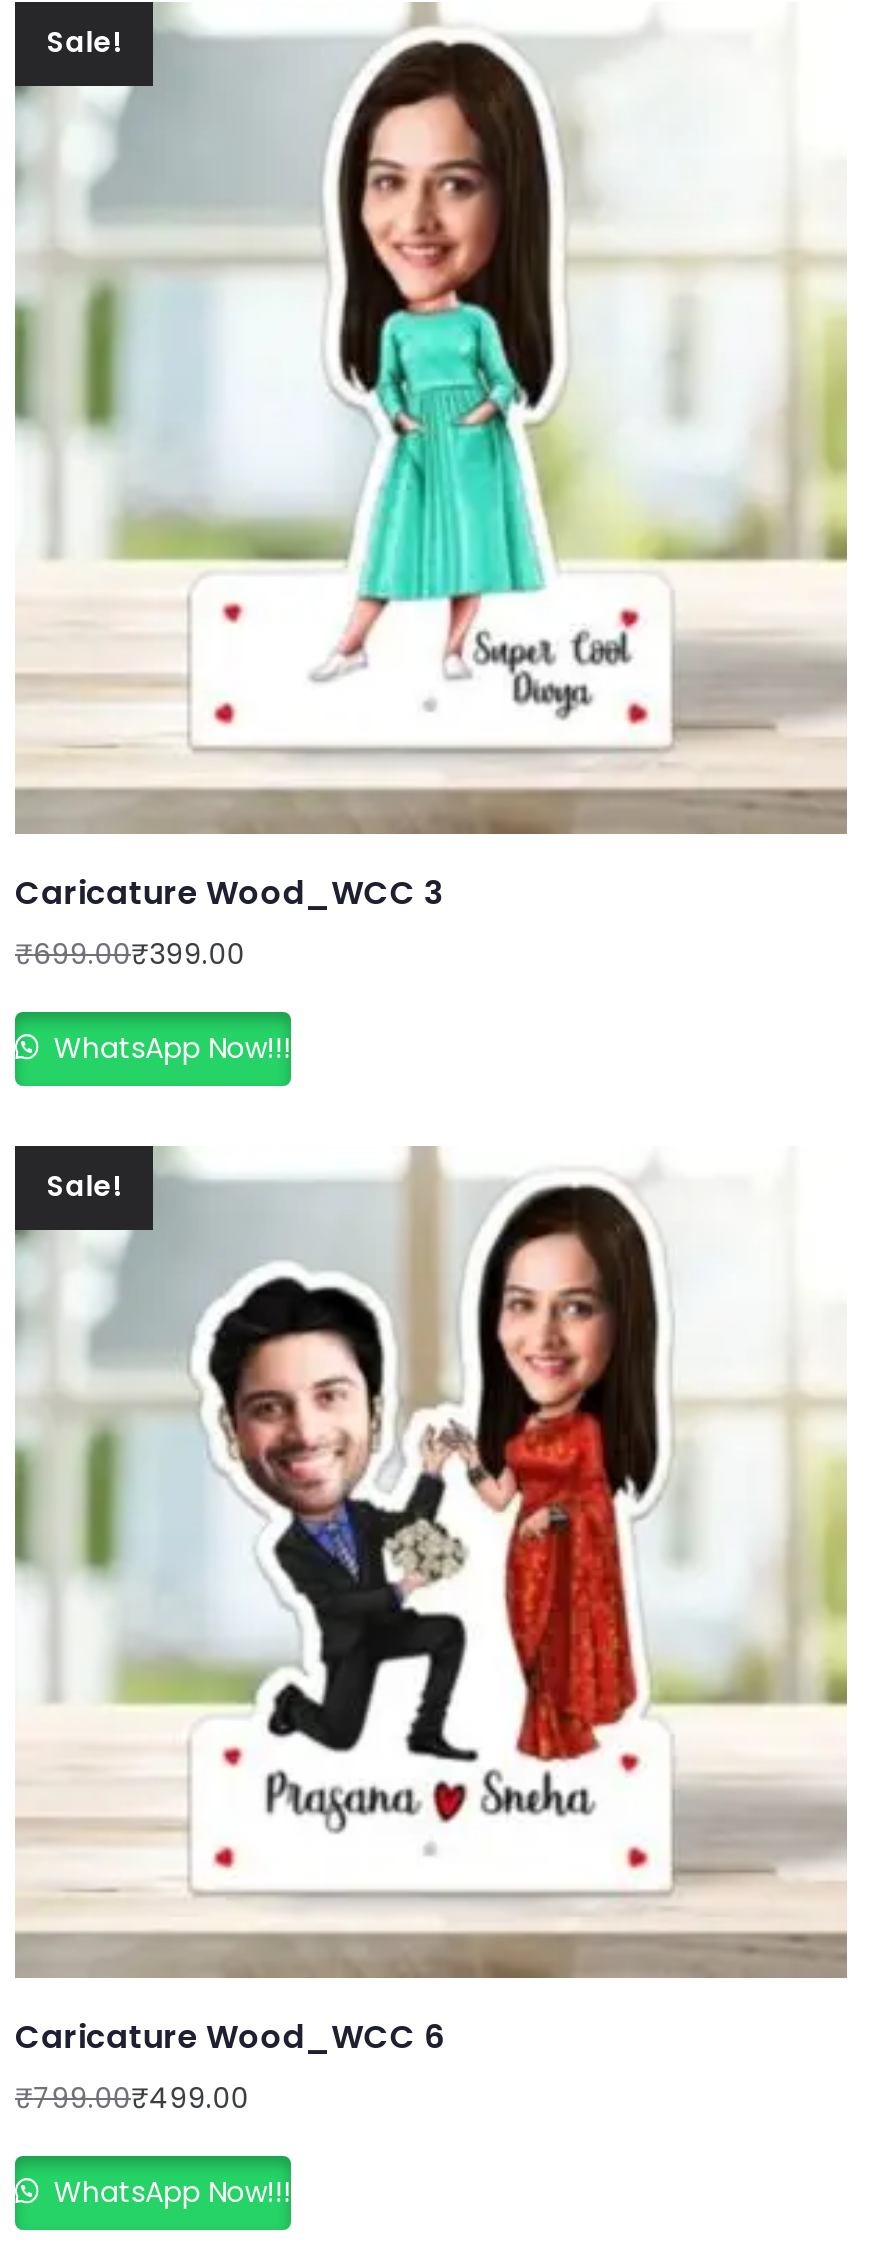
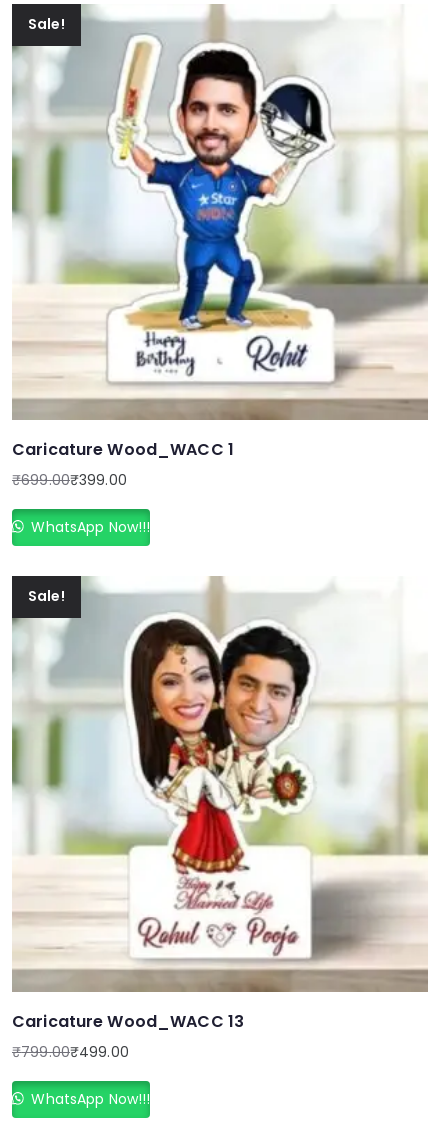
- [image]
+ [image]

- Caricature Wood_WCC 3
+ Caricature Wood_WACC 1

- [image]
+ [image]

- Caricature Wood_WCC 6
+ Caricature Wood_WACC 13
